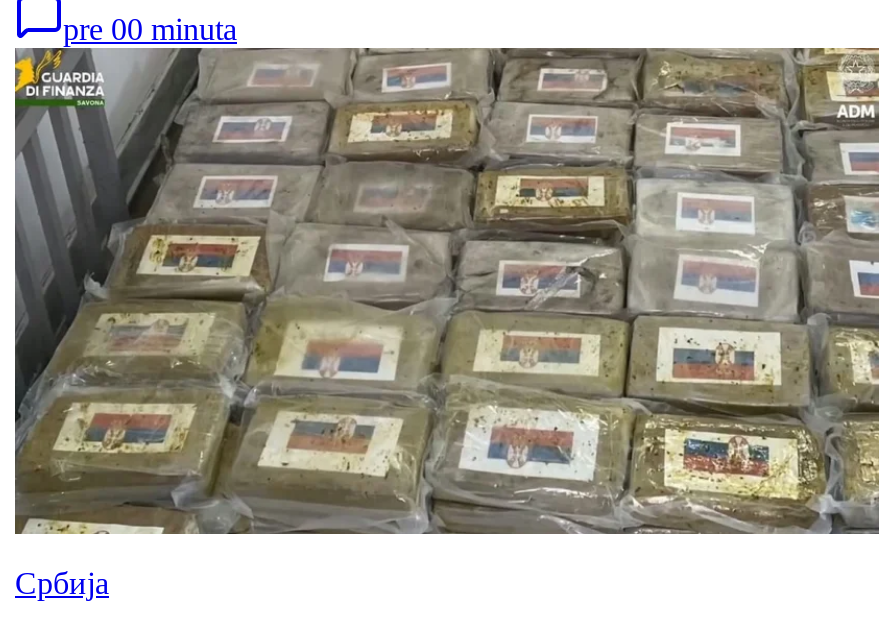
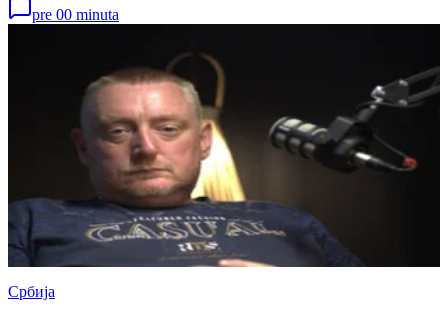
- [image]
+ [image]
